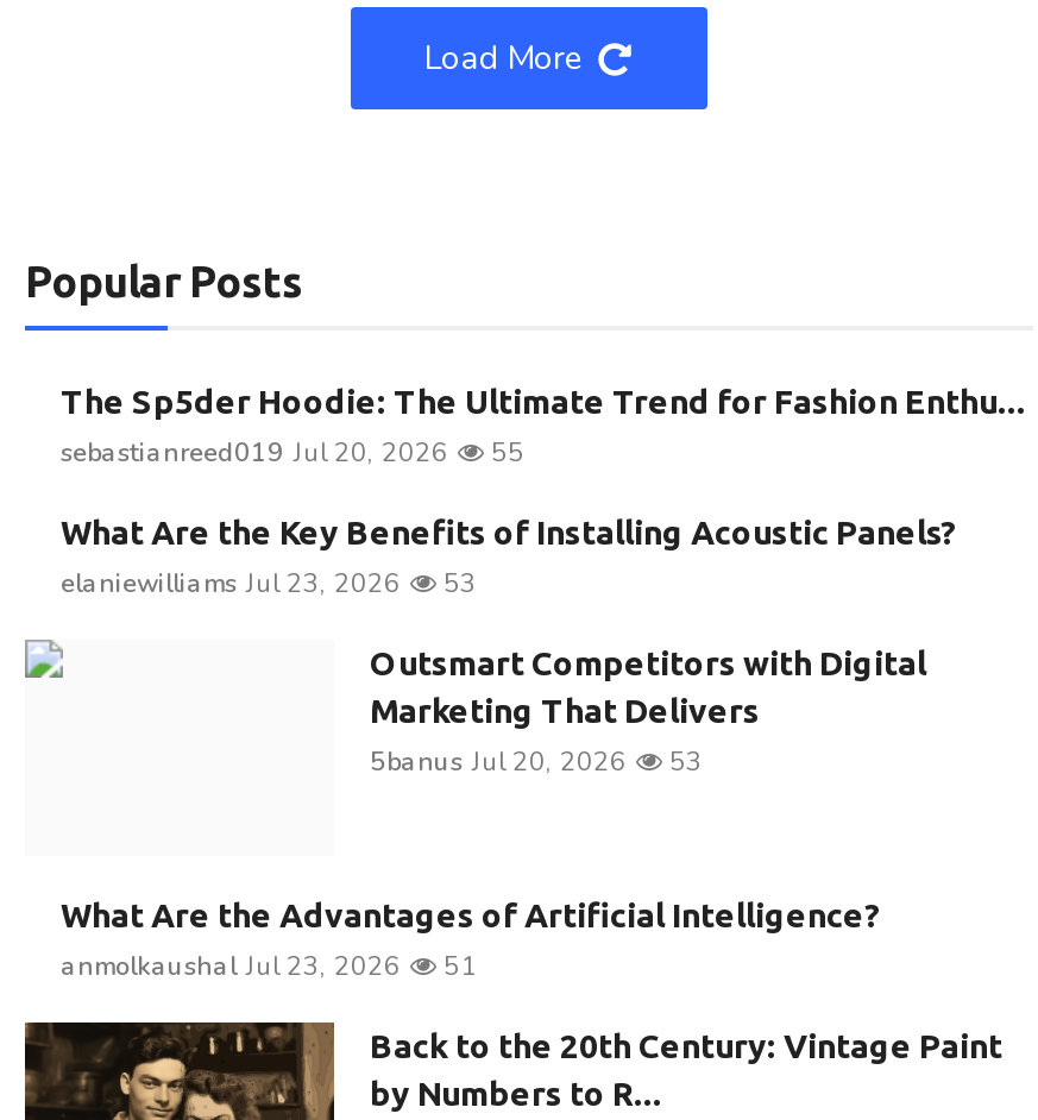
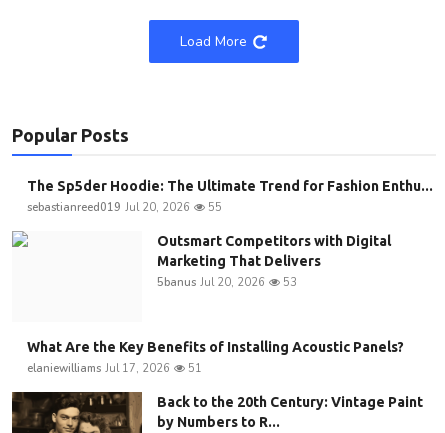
moved down: What Are the Key Benefits of Installing Acoustic Panels?

- elaniewilliams Jul 23, 2026
- 53

- What Are the Advantages of Artificial Intelligence?
- anmolkaushal Jul 23, 2026
+ elaniewilliams Jul 17, 2026
